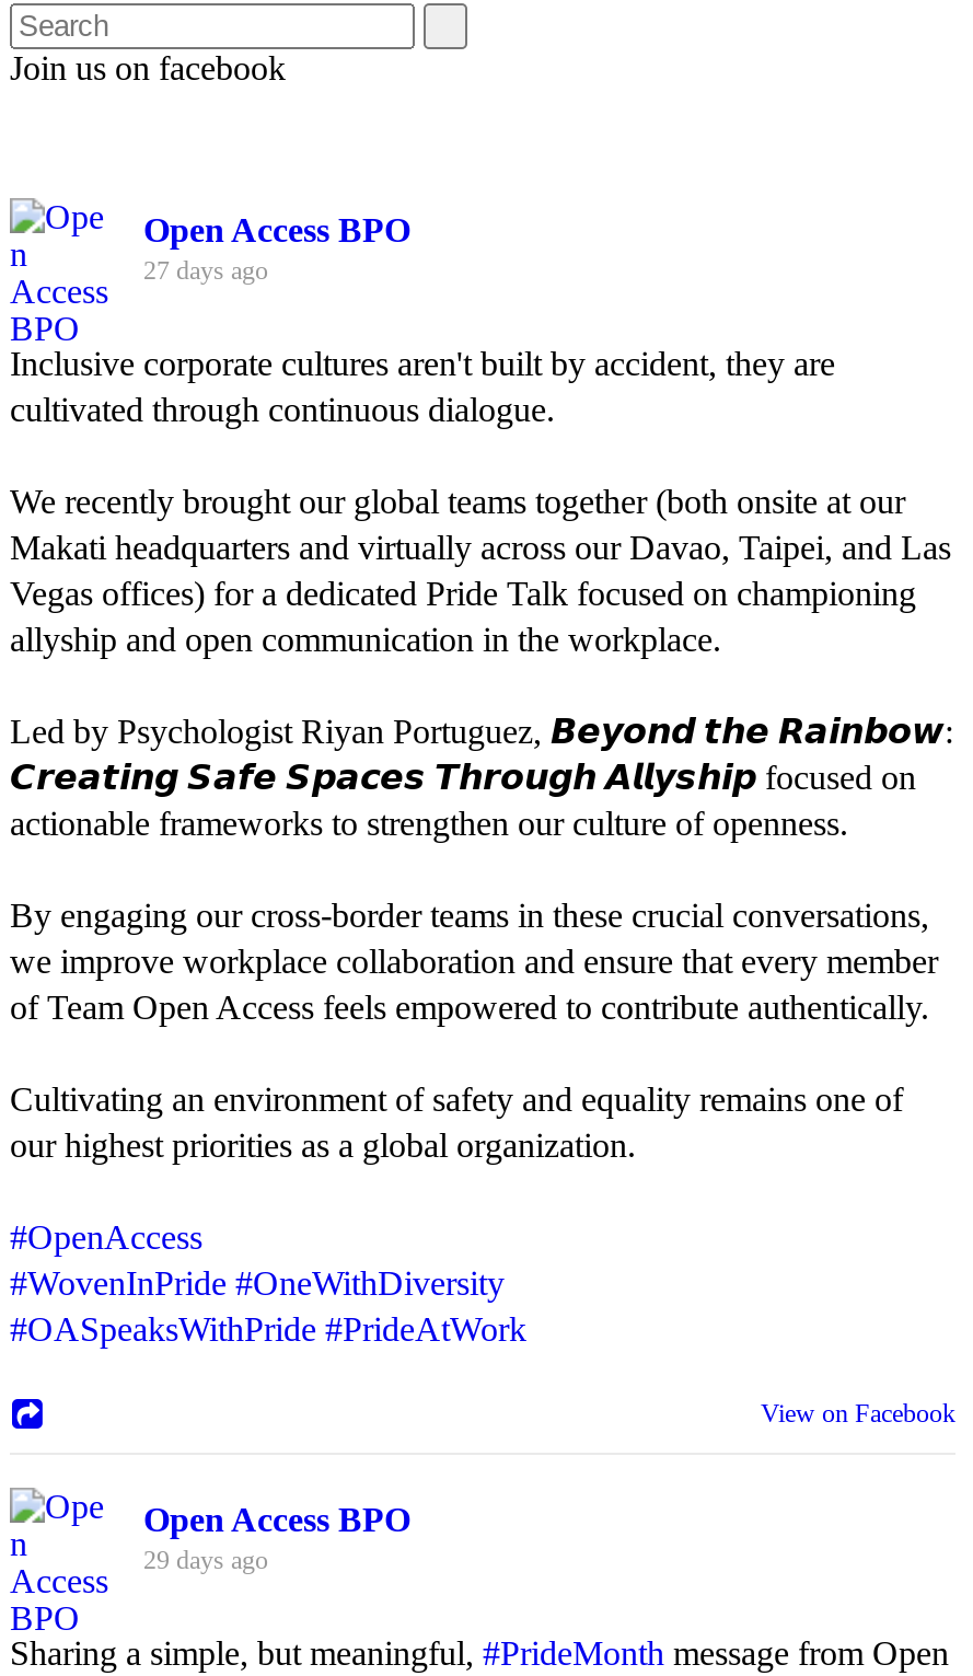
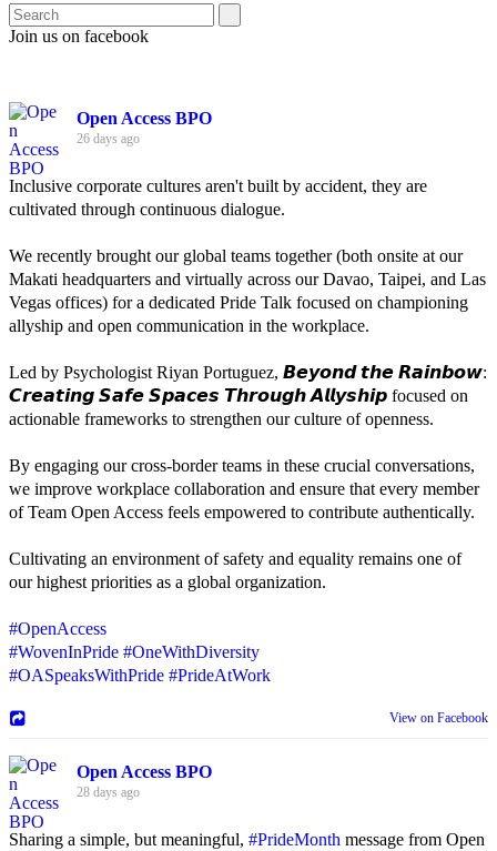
- 27 days ago
+ 26 days ago

- 29 days ago
+ 28 days ago
